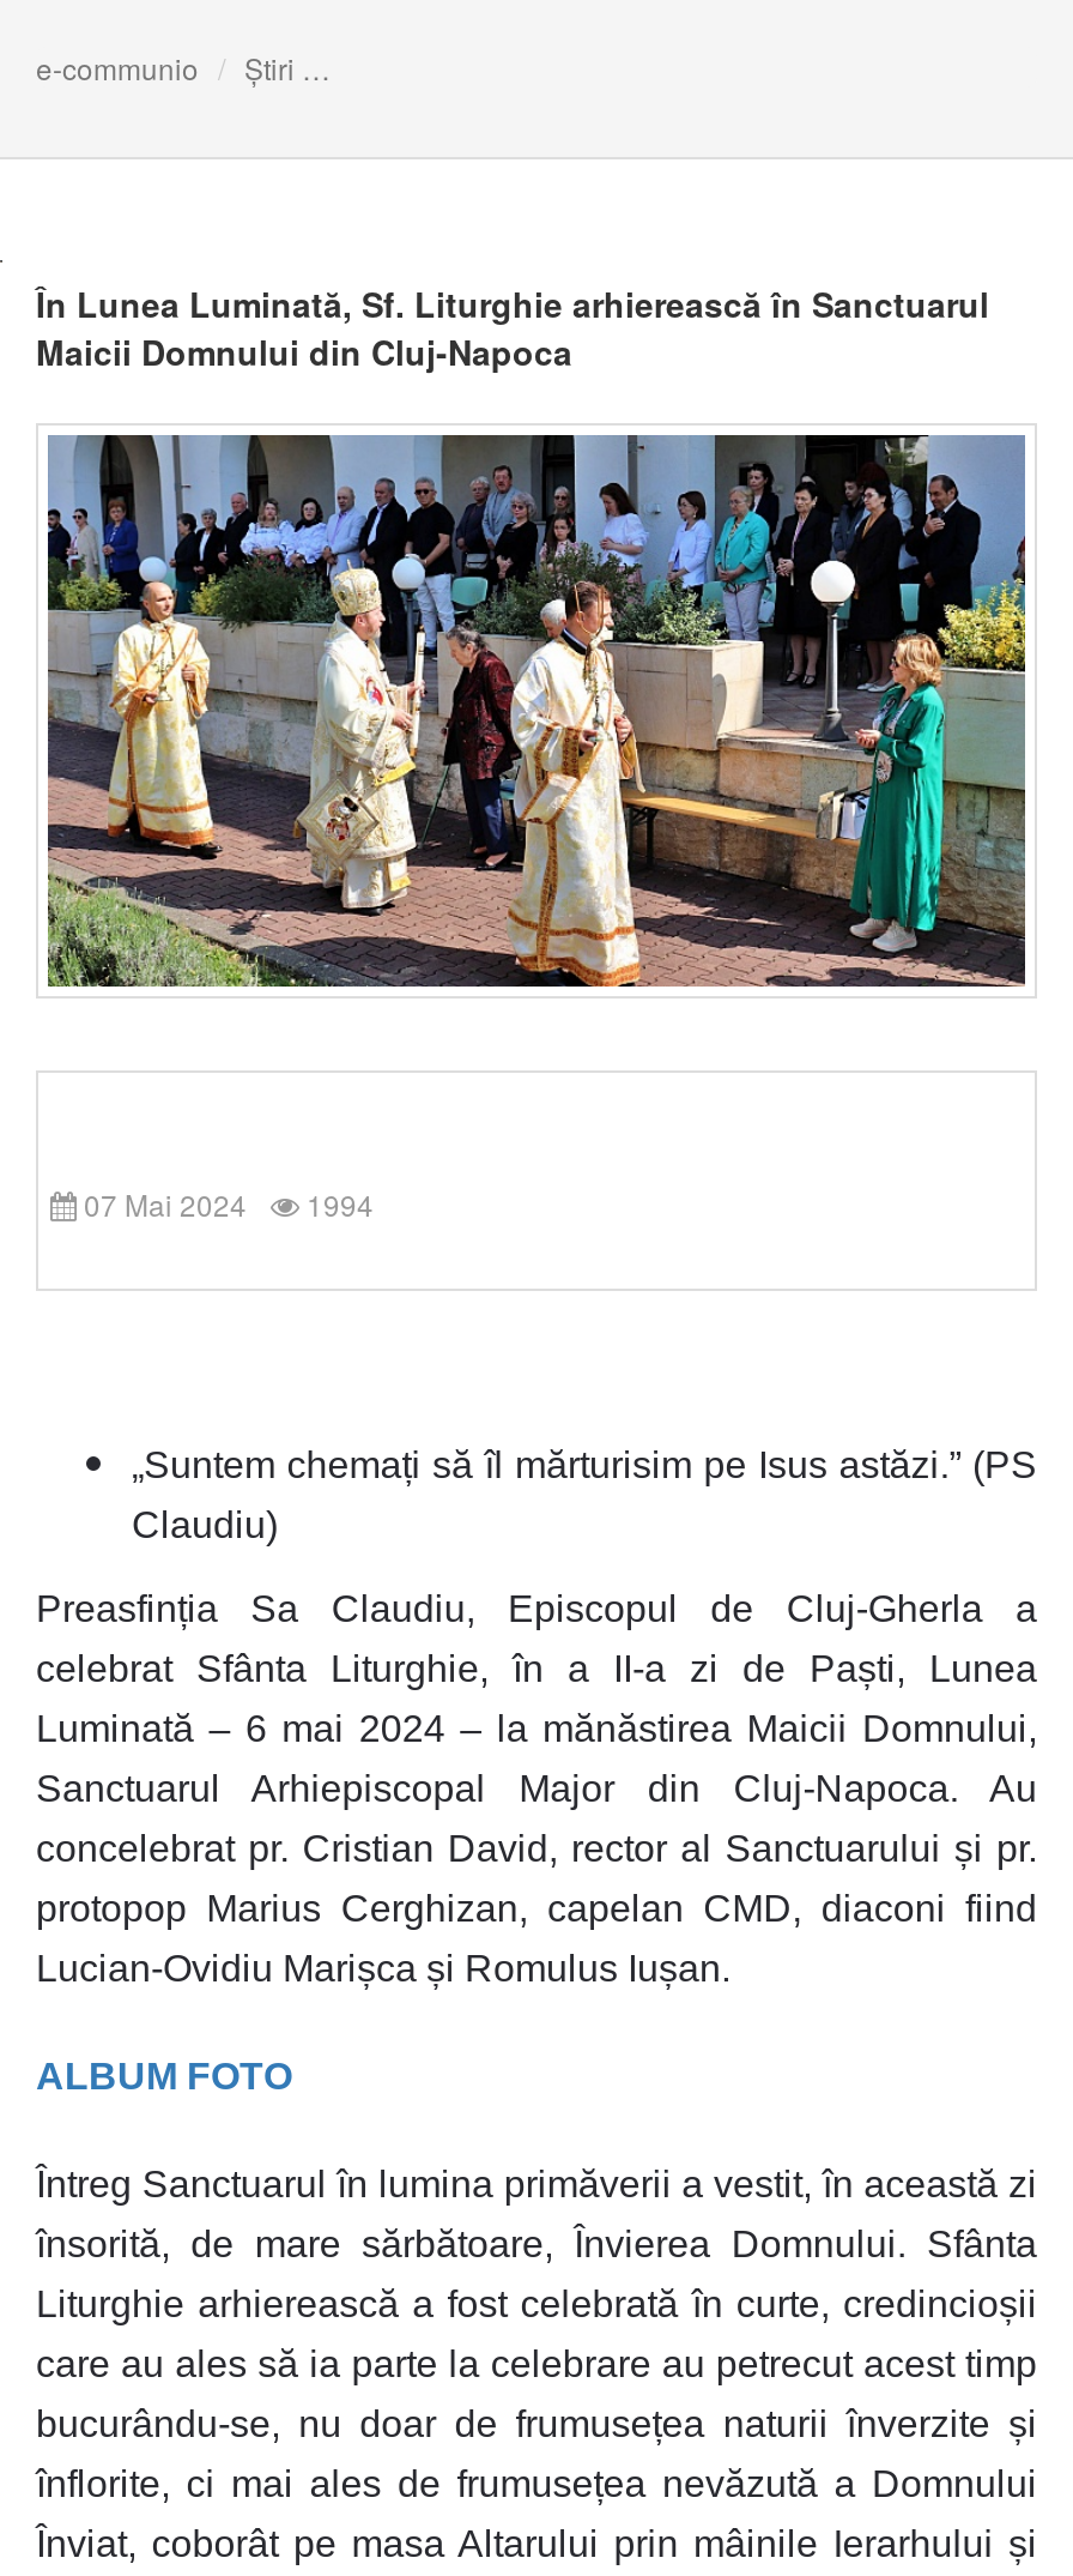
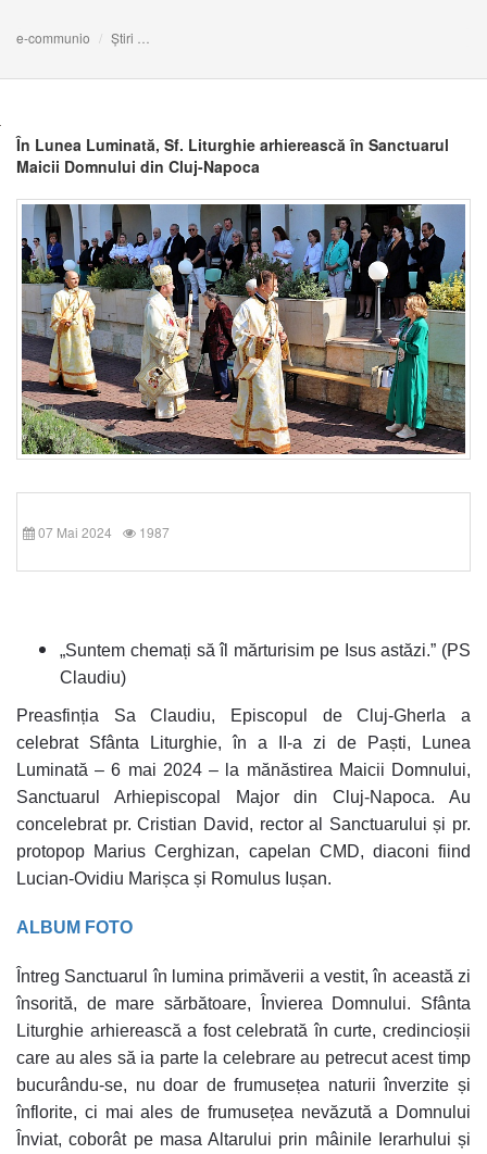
- 07 Mai 2024 1994
+ 07 Mai 2024 1987
